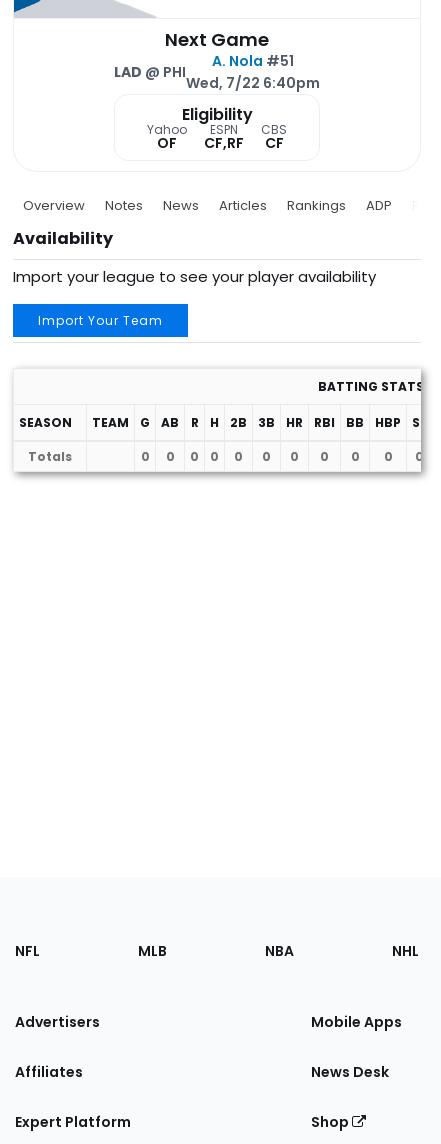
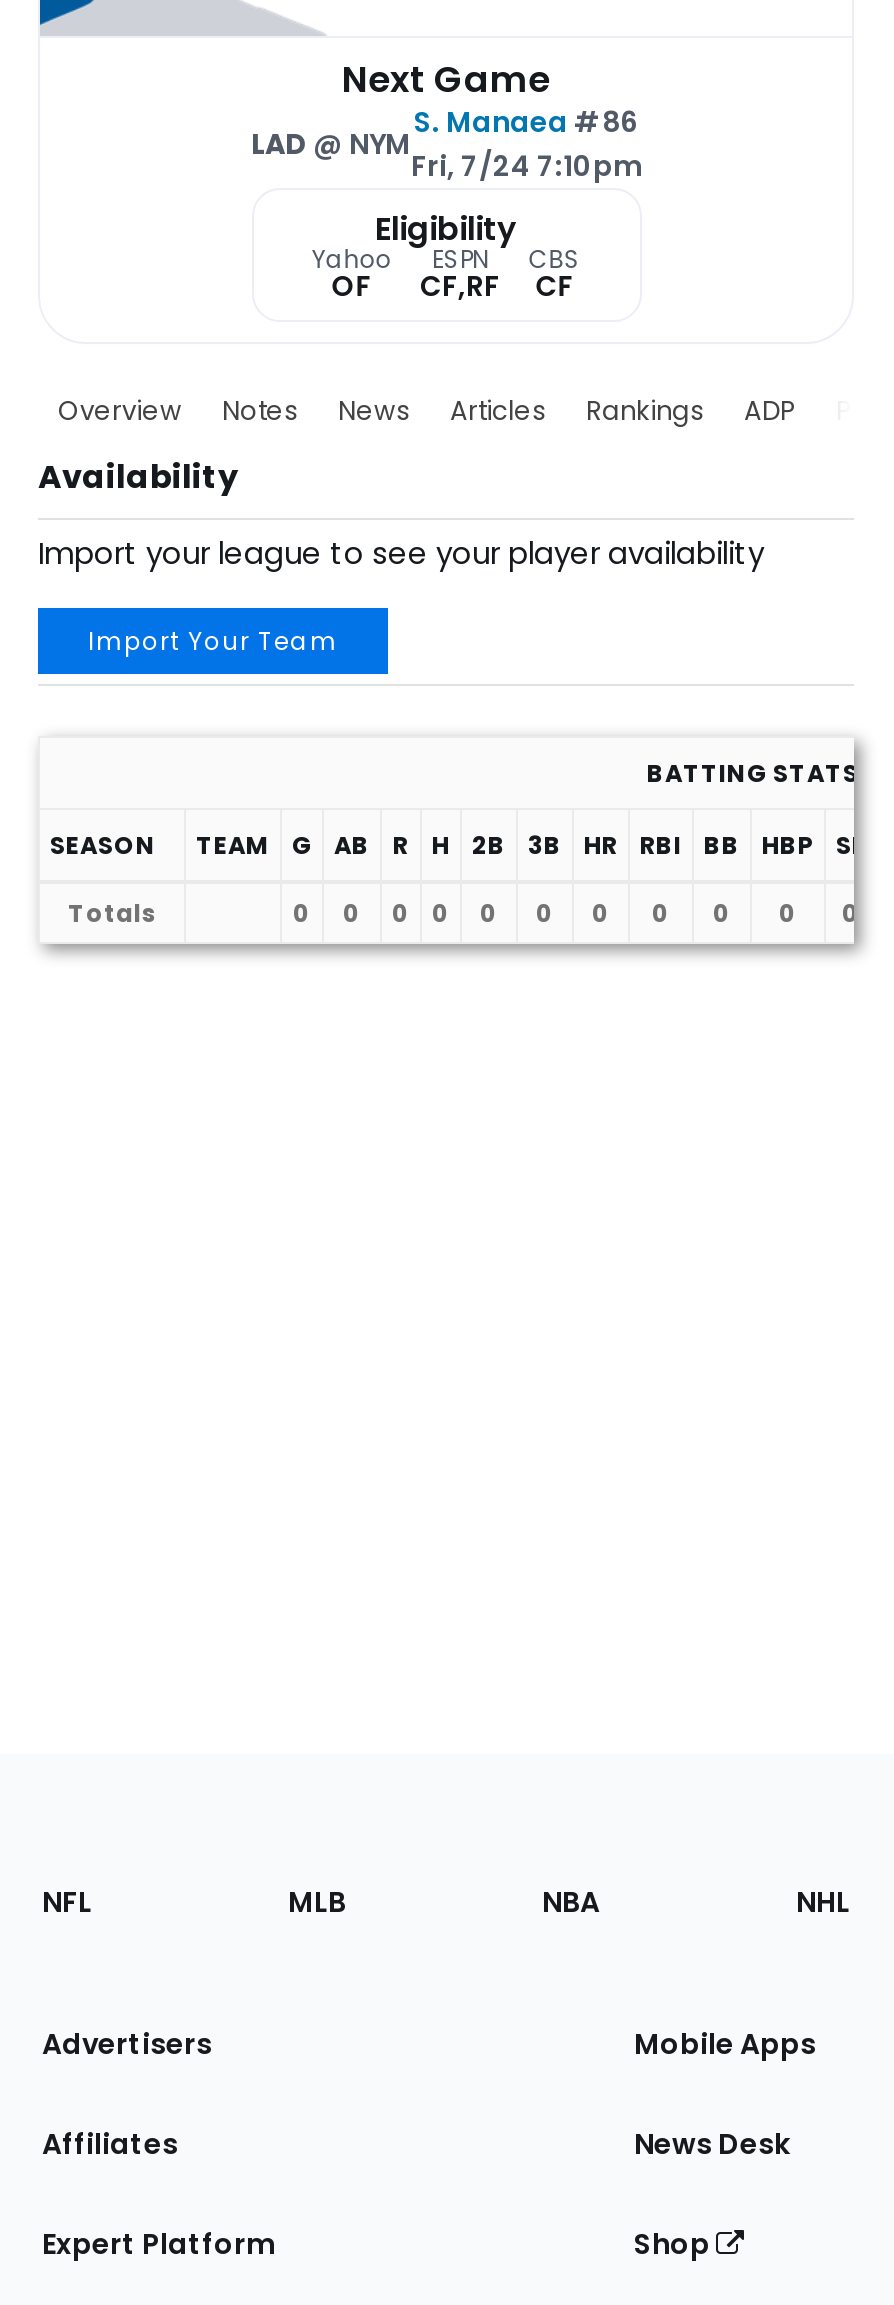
- A. Nola #51
- Wed, 7/22 6:40pm
+ S. Manaea #86
+ Fri, 7/24 7:10pm

- LAD @ PHI
+ LAD @ NYM
